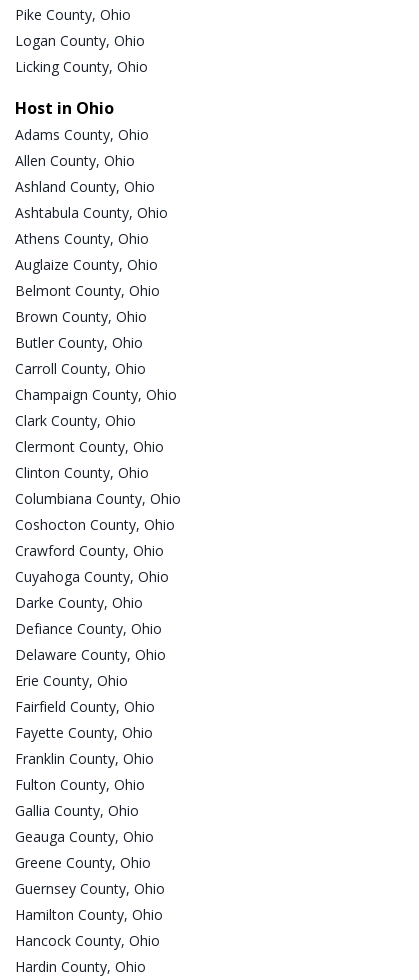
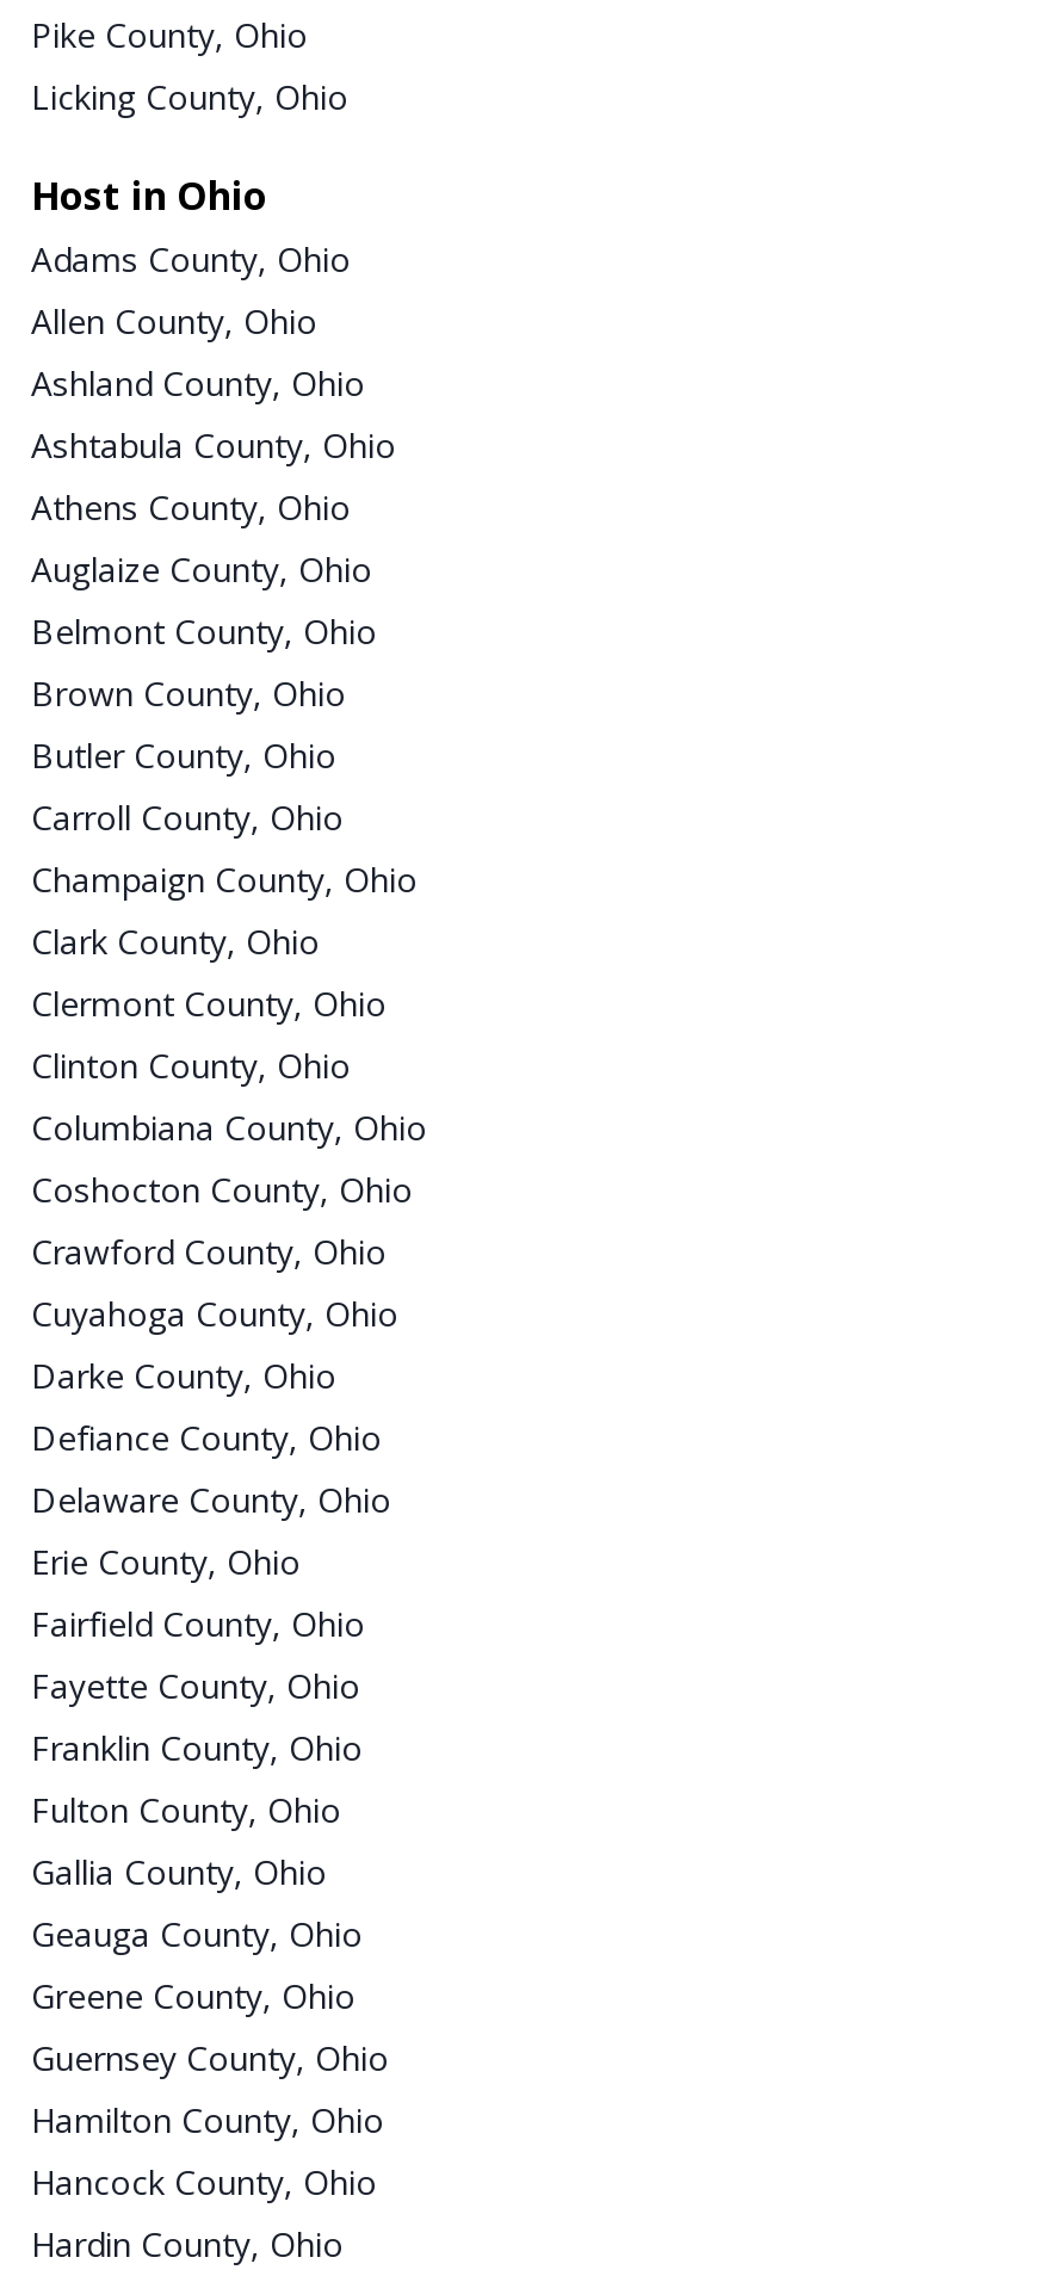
- Logan County, Ohio
